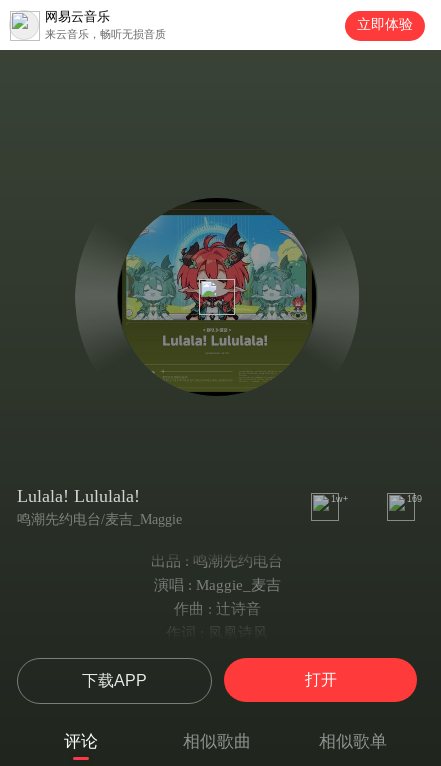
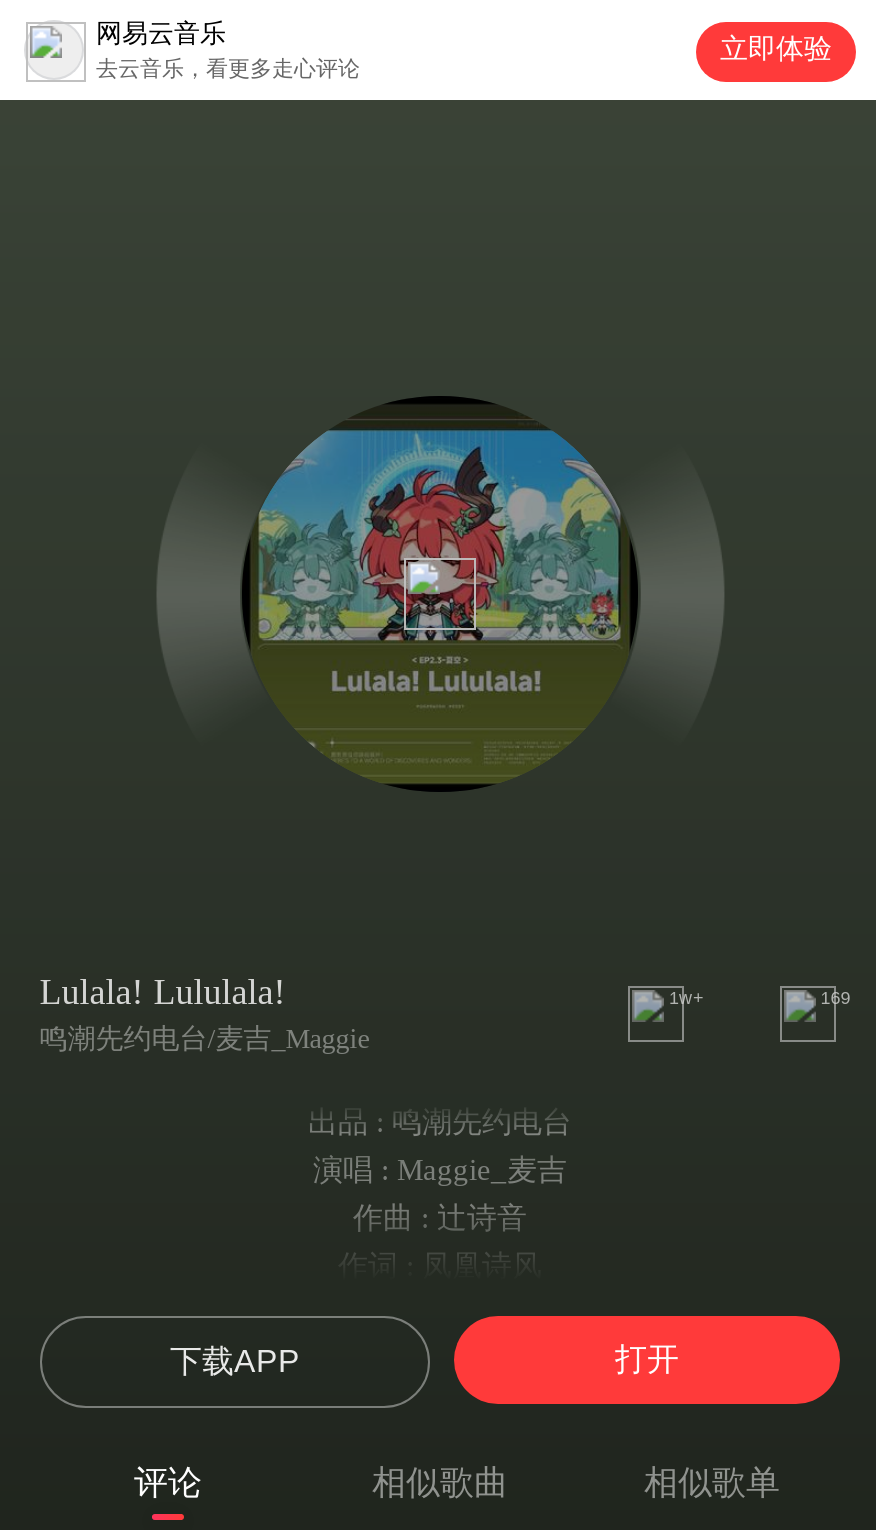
- 来云音乐，畅听无损音质
+ 去云音乐，看更多走心评论
